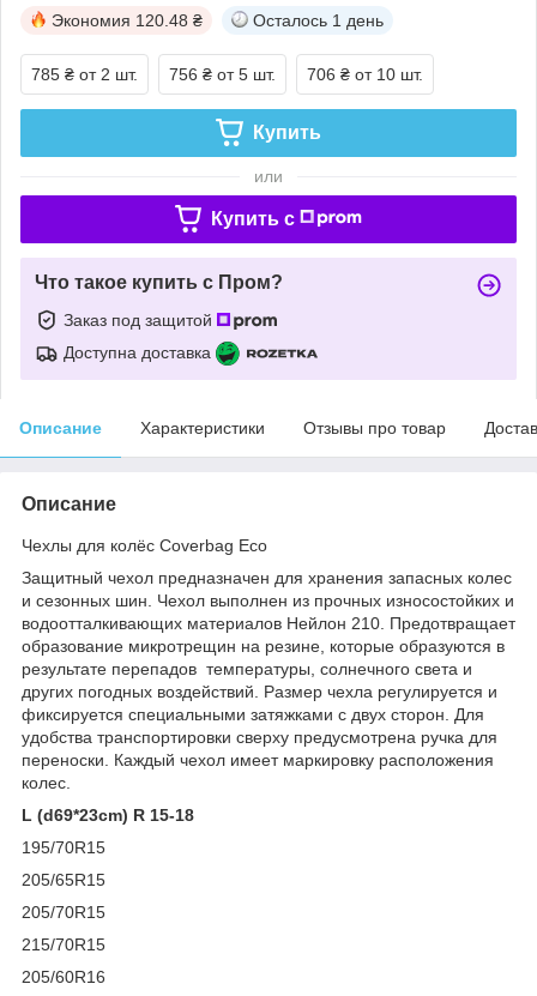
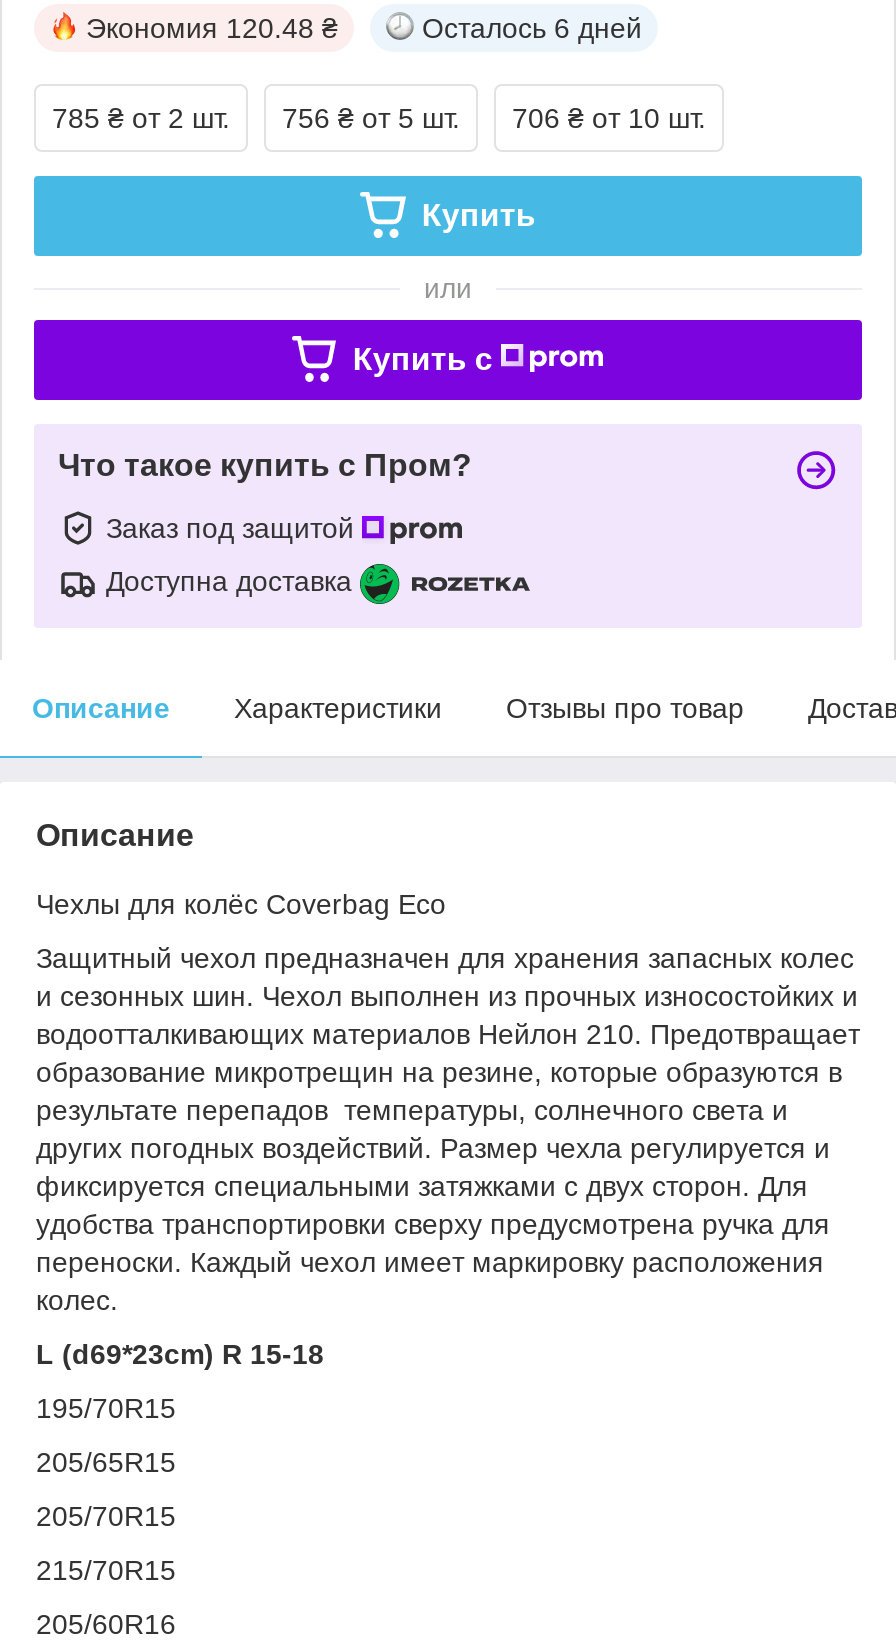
- Осталось 1 день
+ Осталось 6 дней
